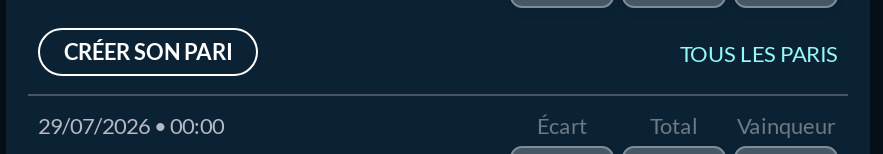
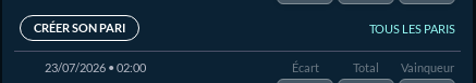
- 29/07/2026 • 00:00
+ 23/07/2026 • 02:00
